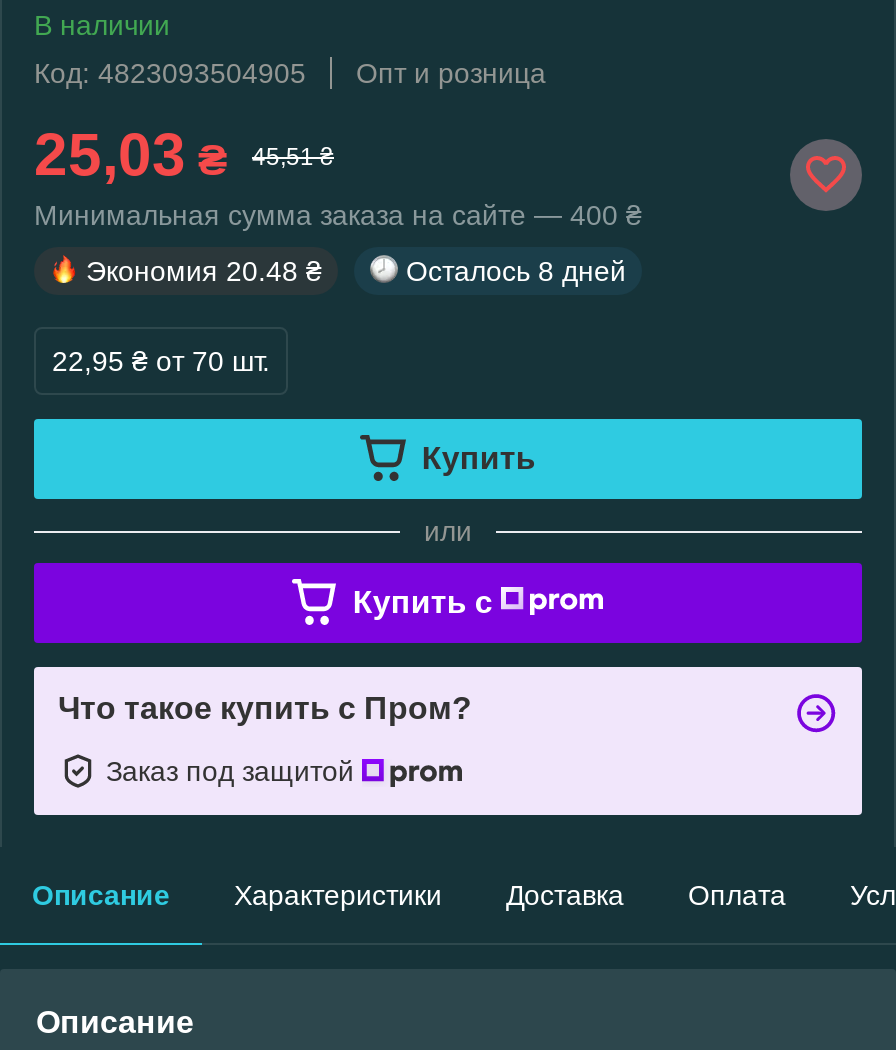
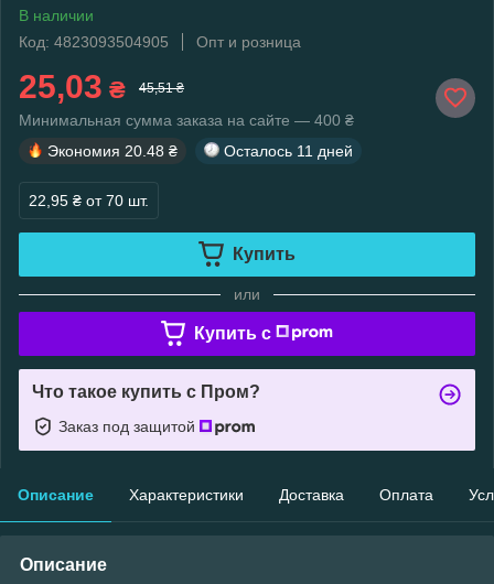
- Осталось 8 дней
+ Осталось 11 дней
